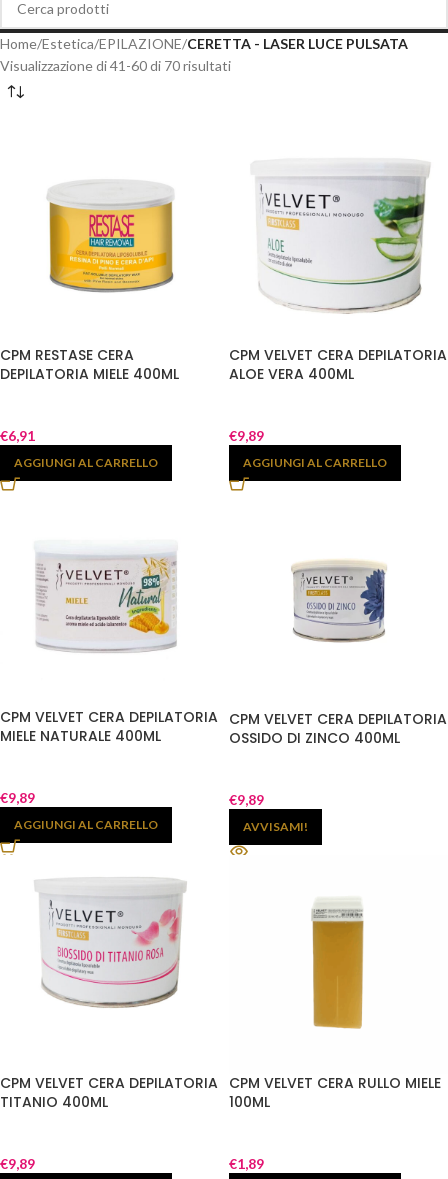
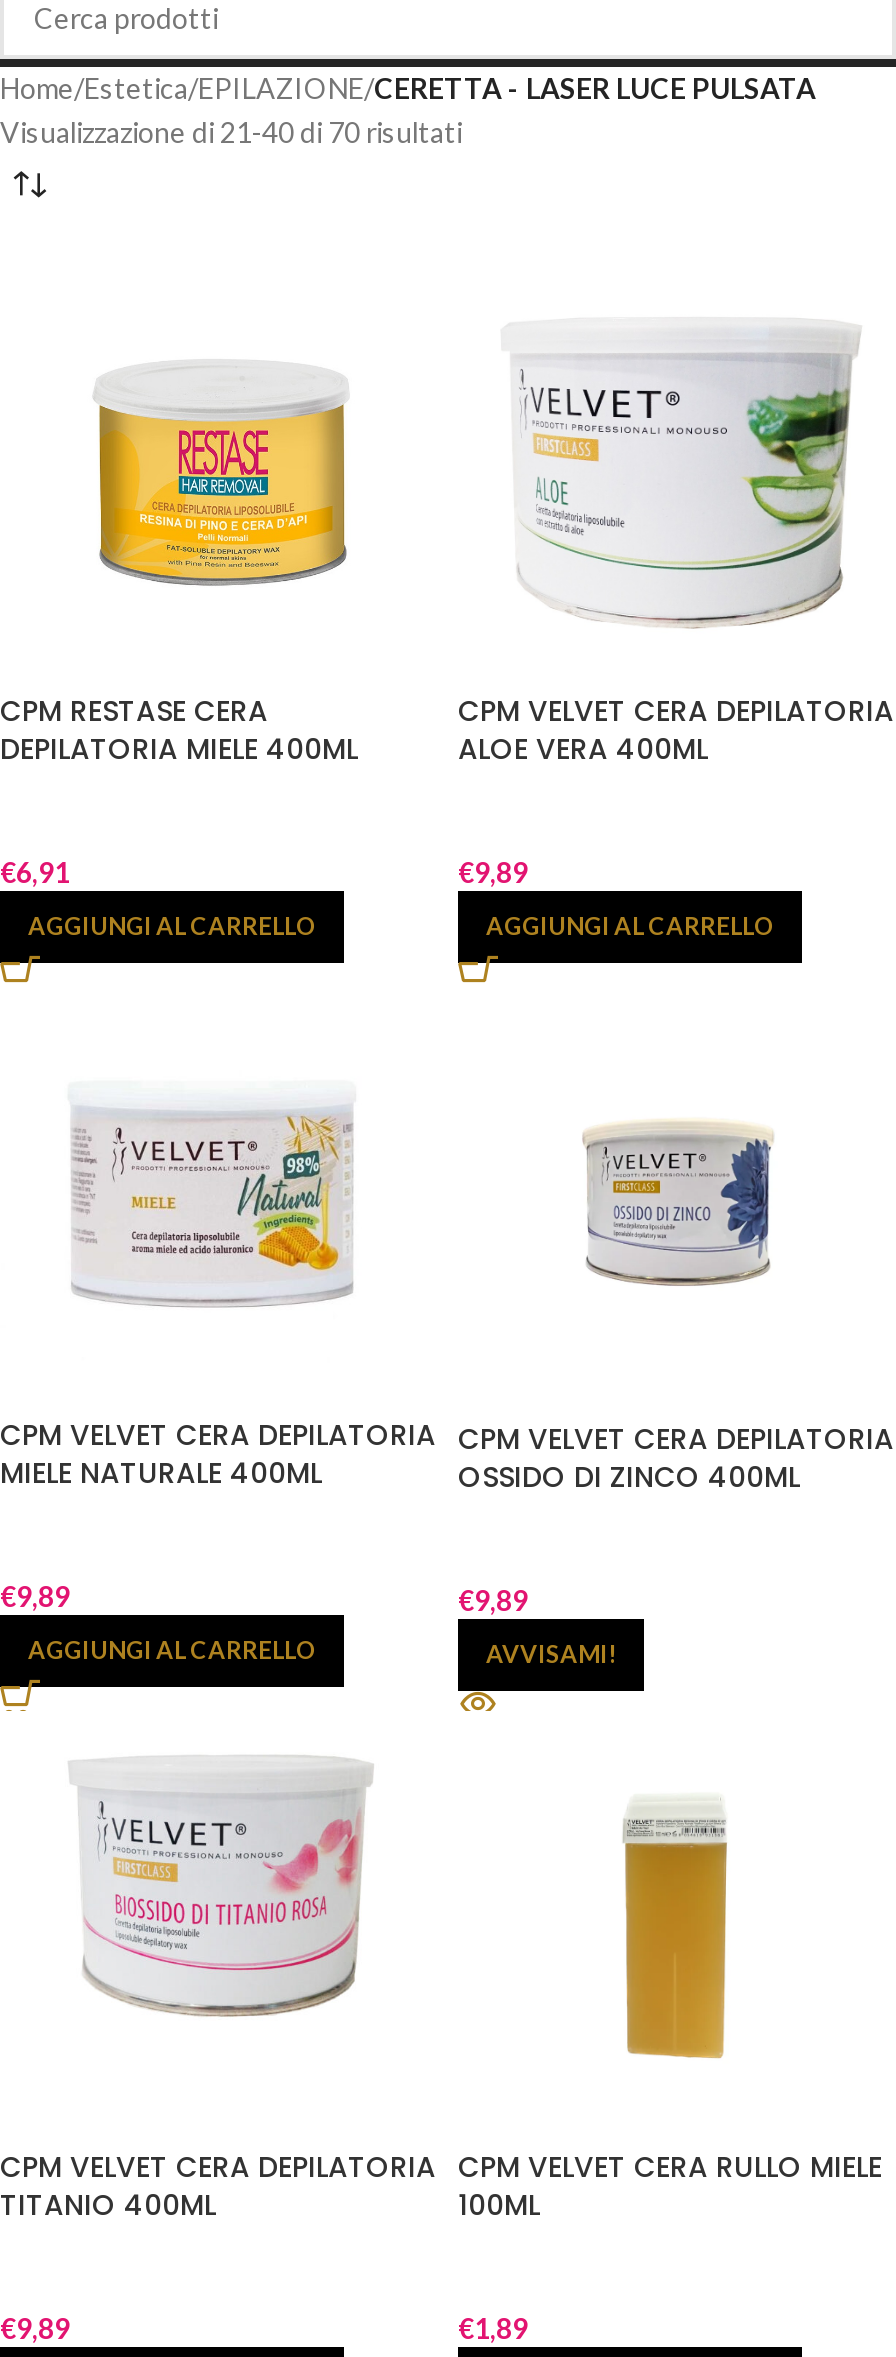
- Visualizzazione di 41-60 di 70 risultati
+ Visualizzazione di 21-40 di 70 risultati
